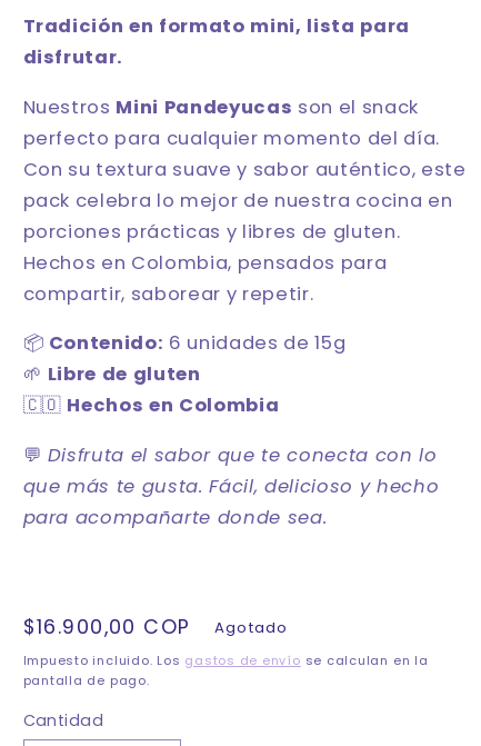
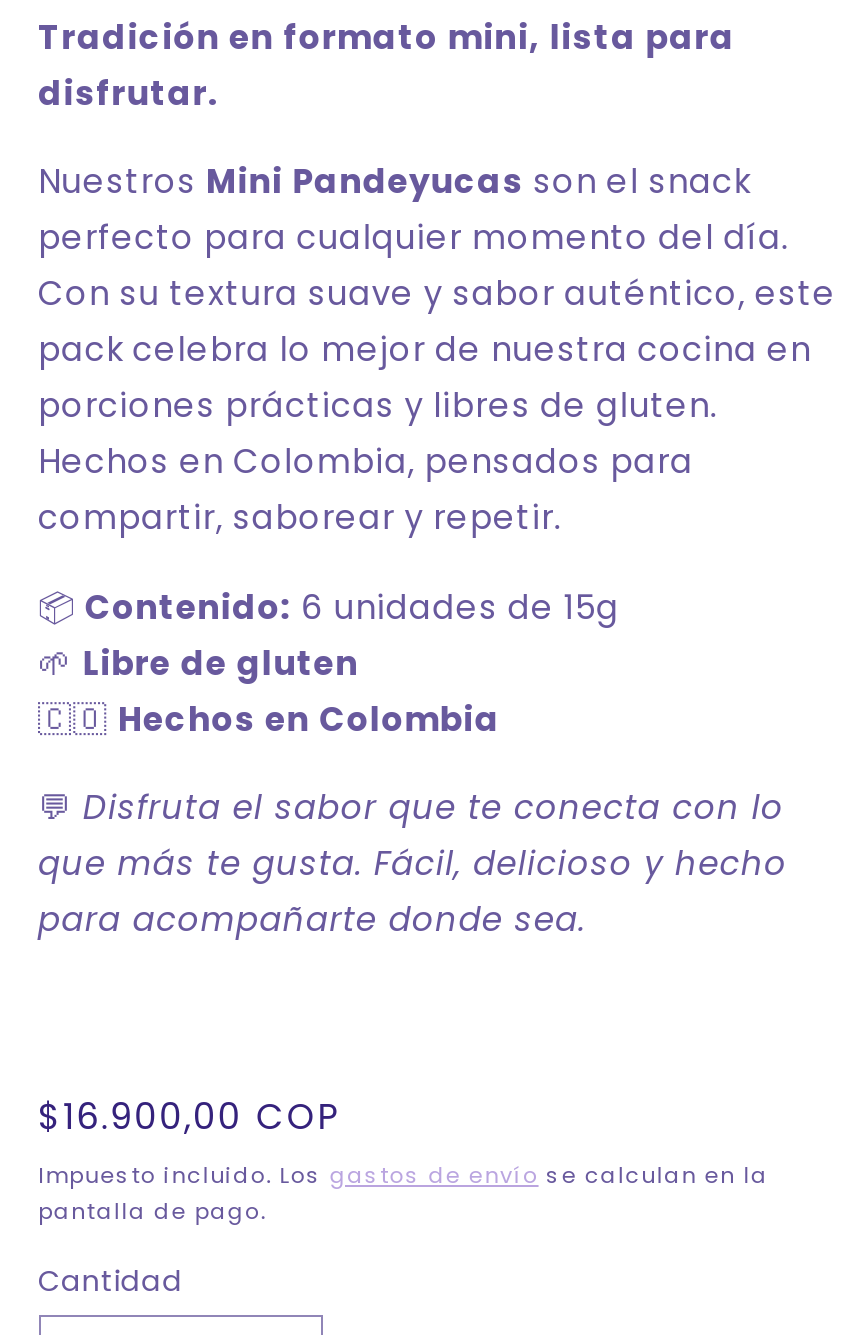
- Agotado
